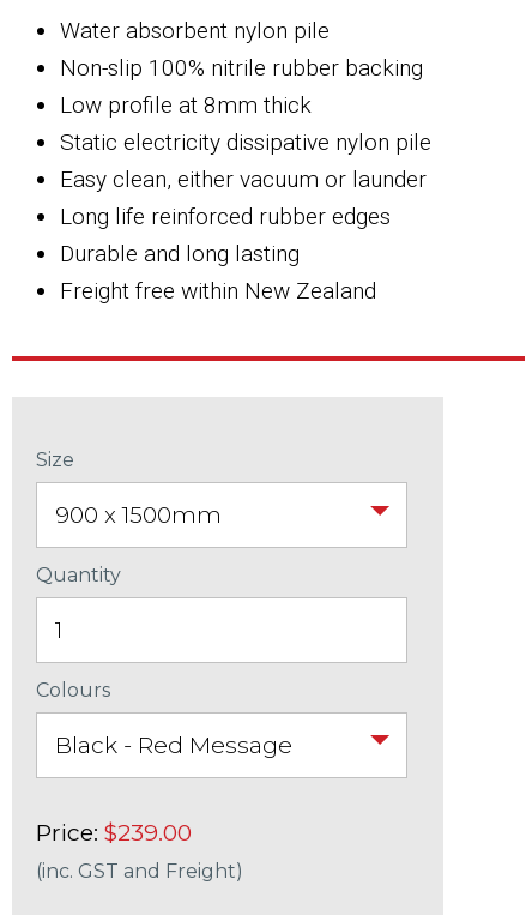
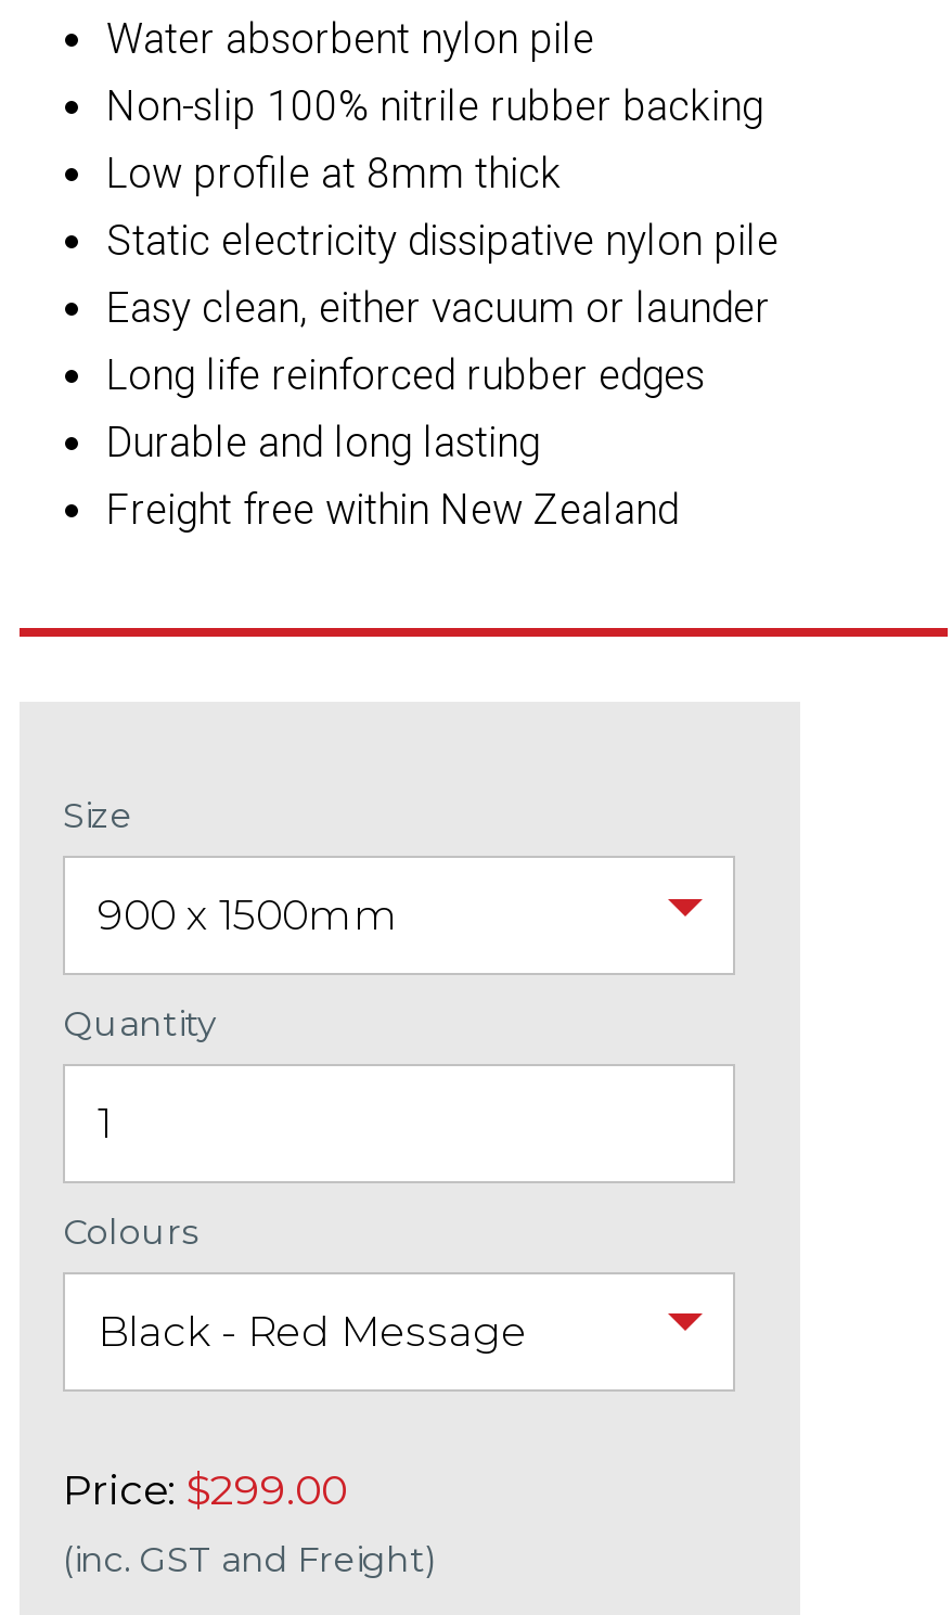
- Price: $239.00
+ Price: $299.00
